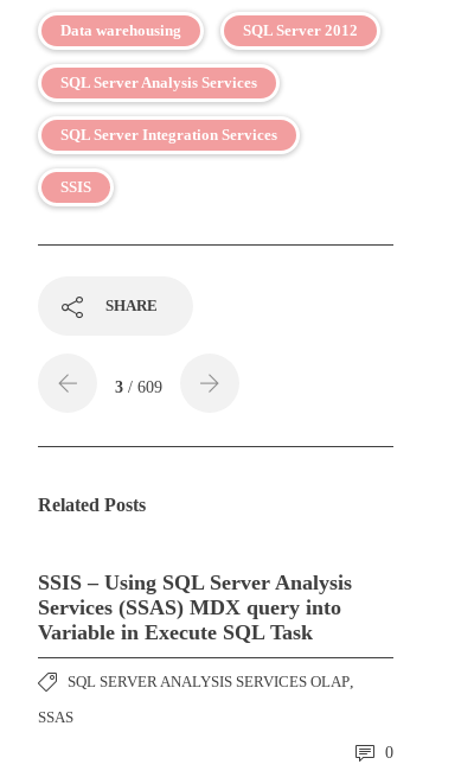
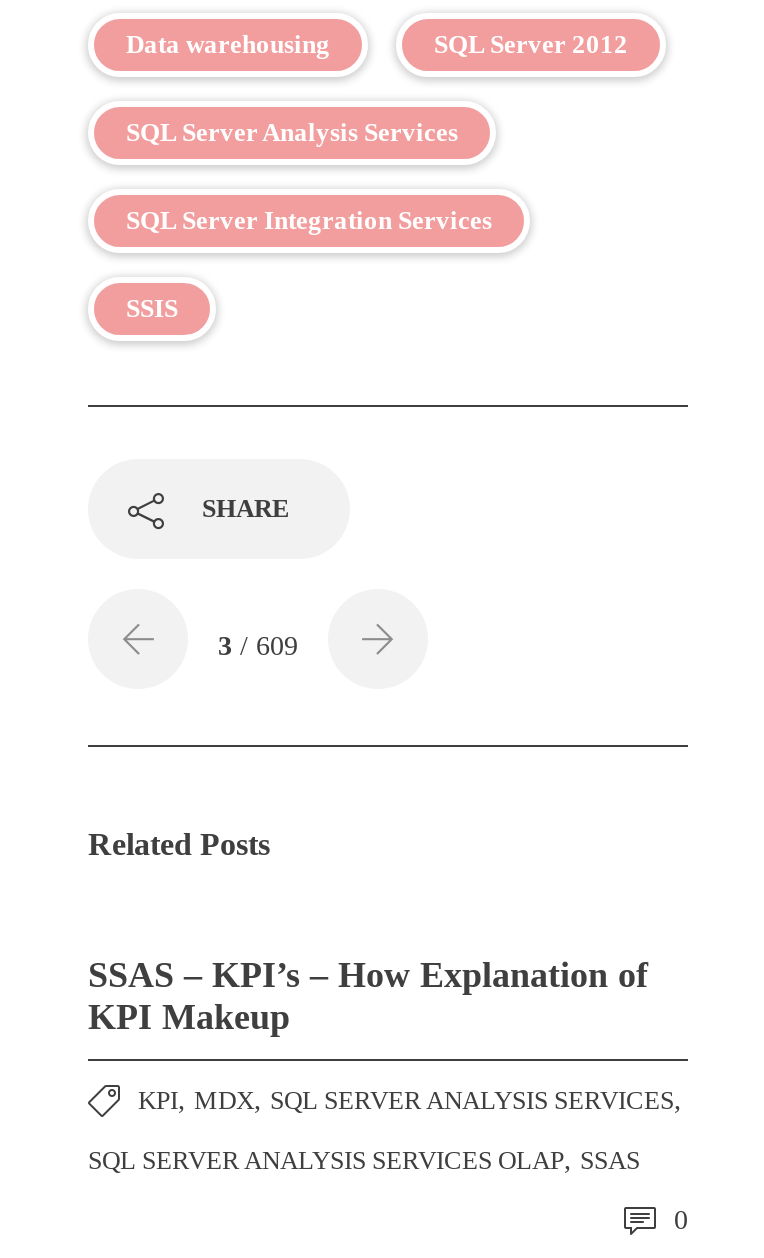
- SSIS – Using SQL Server Analysis
- Services (SSAS) MDX query into
- Variable in Execute SQL Task
+ SSAS – KPI’s – How Explanation of
+ KPI Makeup

- SQL SERVER ANALYSIS SERVICES OLAP,
+ KPI, MDX, SQL SERVER ANALYSIS SERVICES,

- SSAS
+ SQL SERVER ANALYSIS SERVICES OLAP, SSAS
